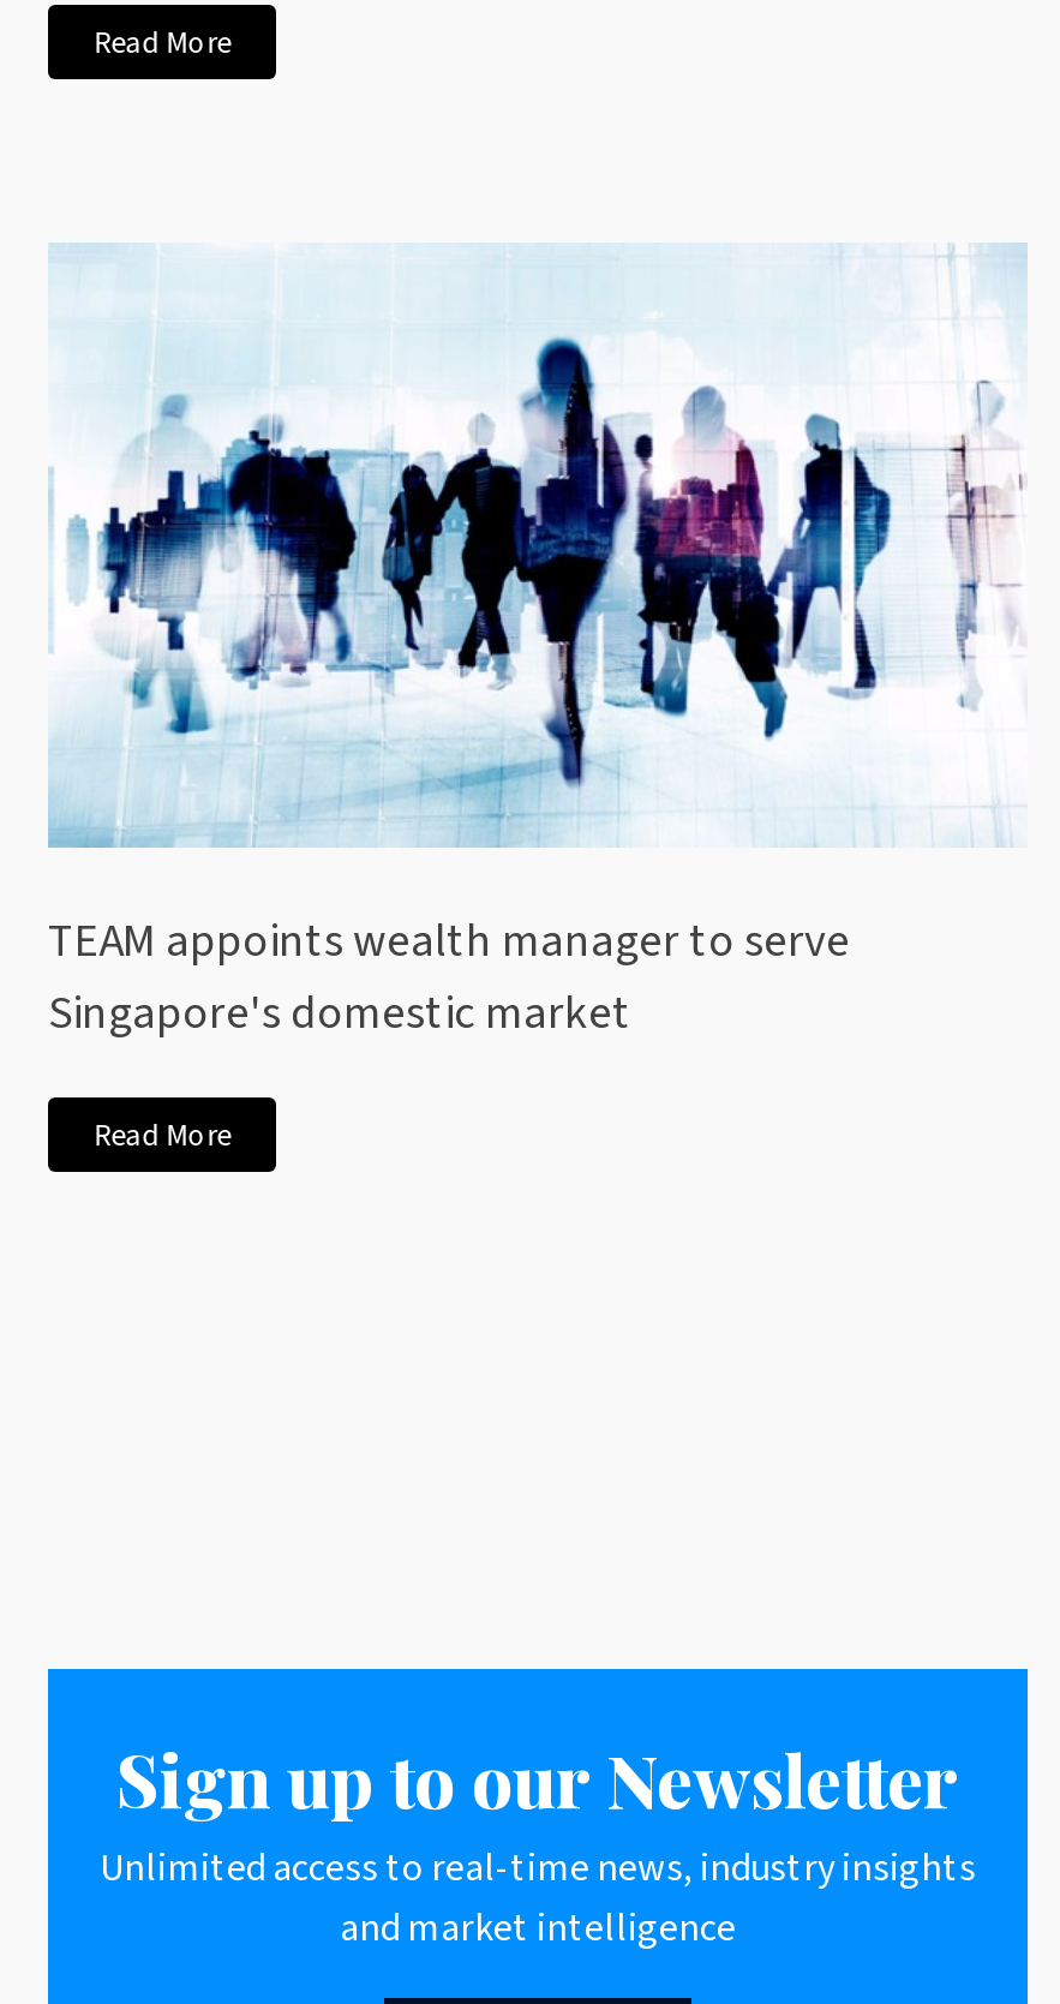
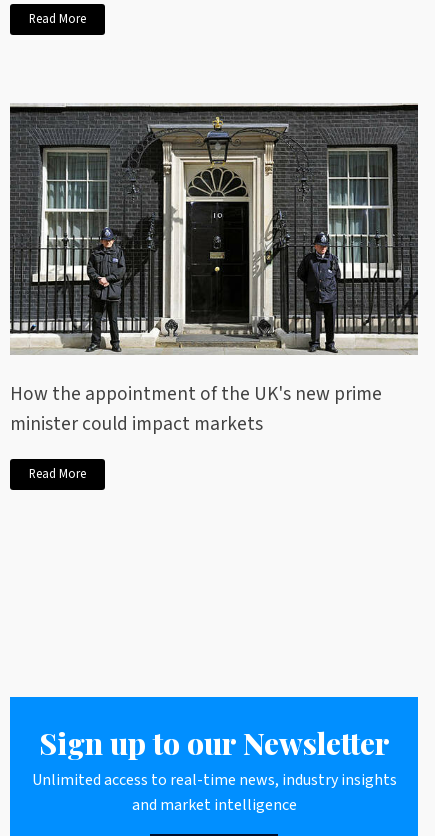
- [image]
- TEAM appoints wealth manager to serve
- Singapore's domestic market
+ [image]
+ How the appointment of the UK's new prime
+ minister could impact markets
